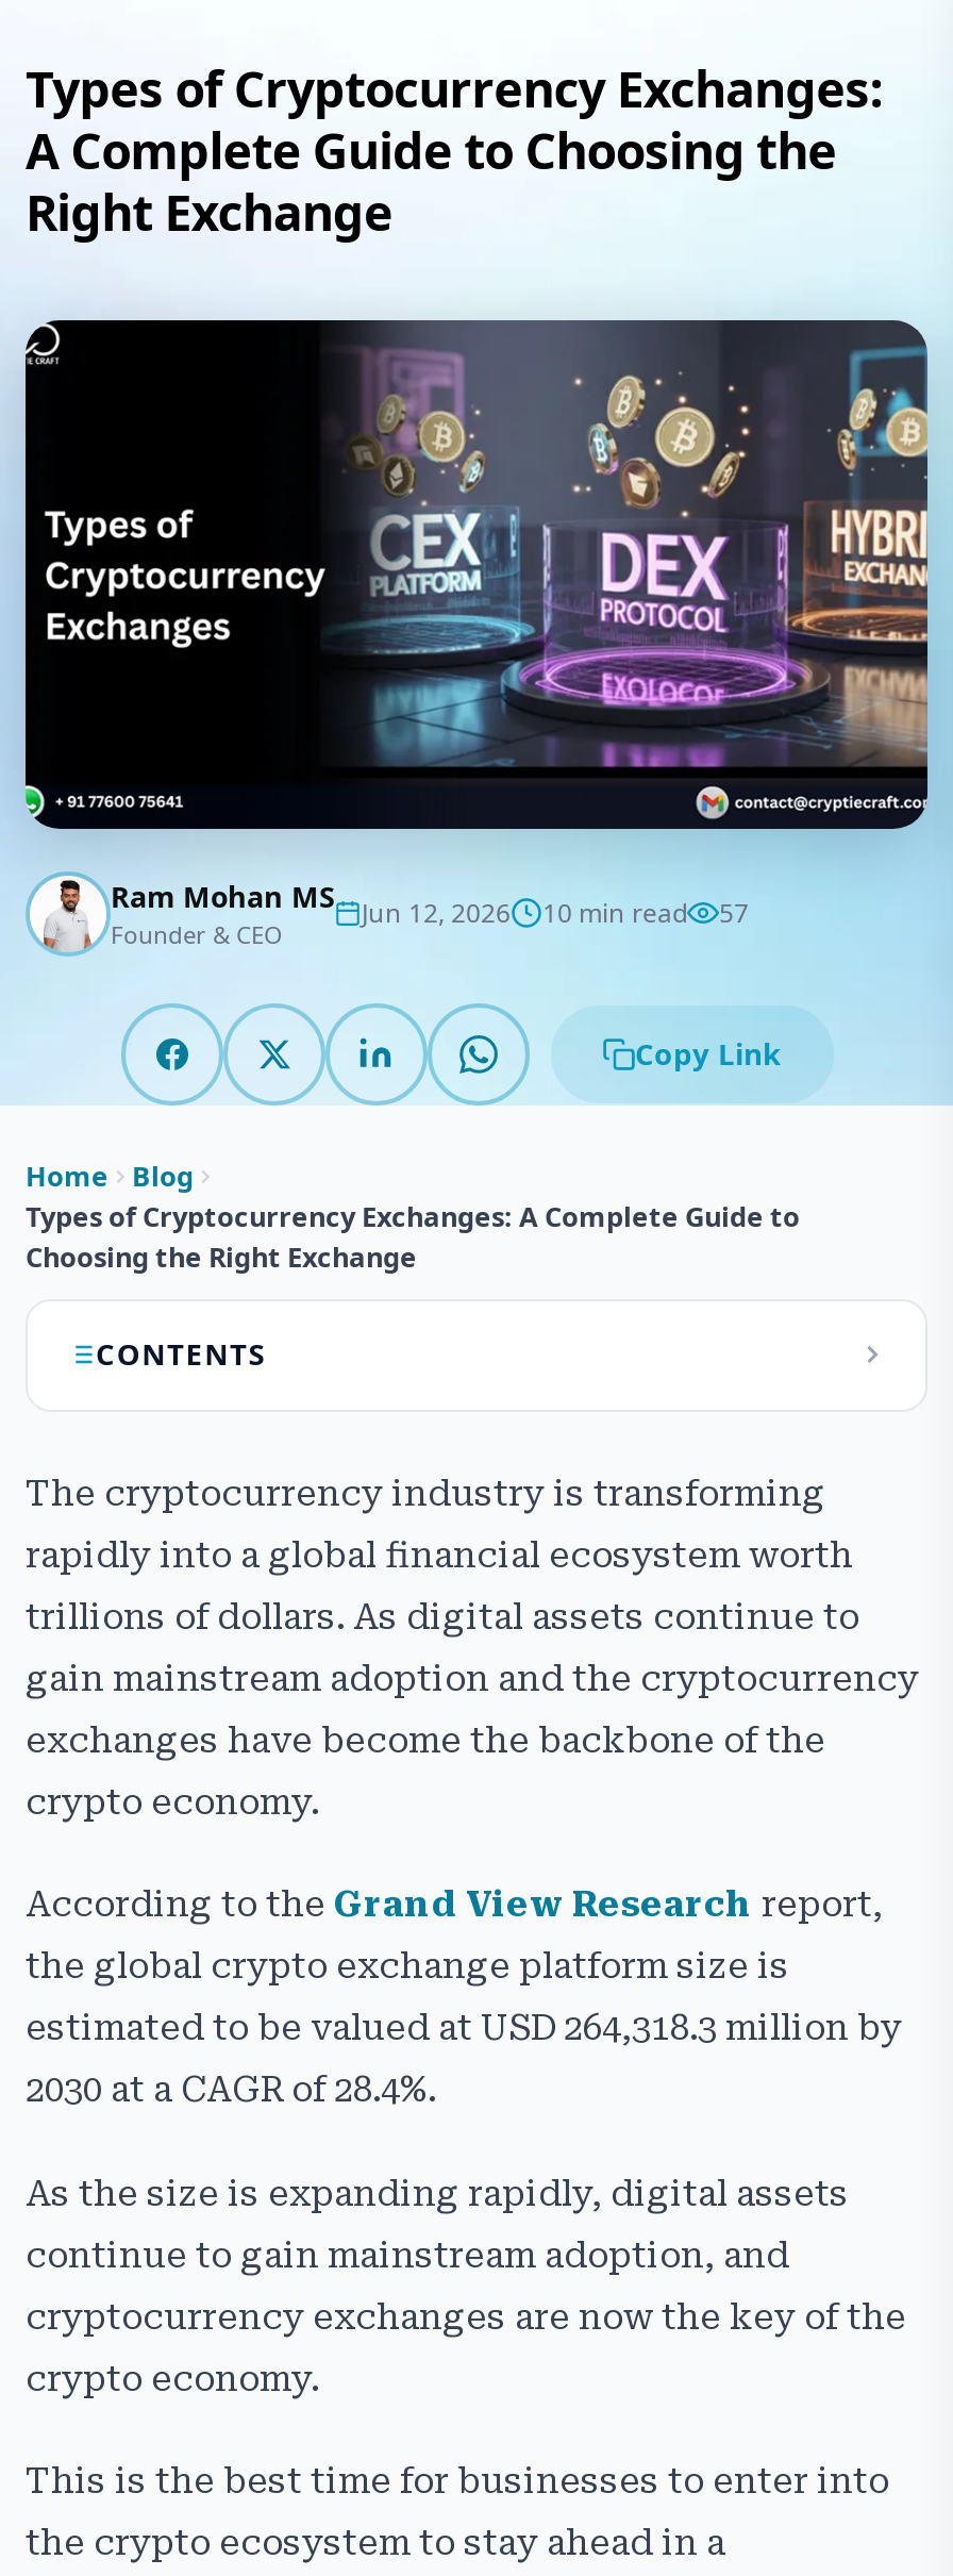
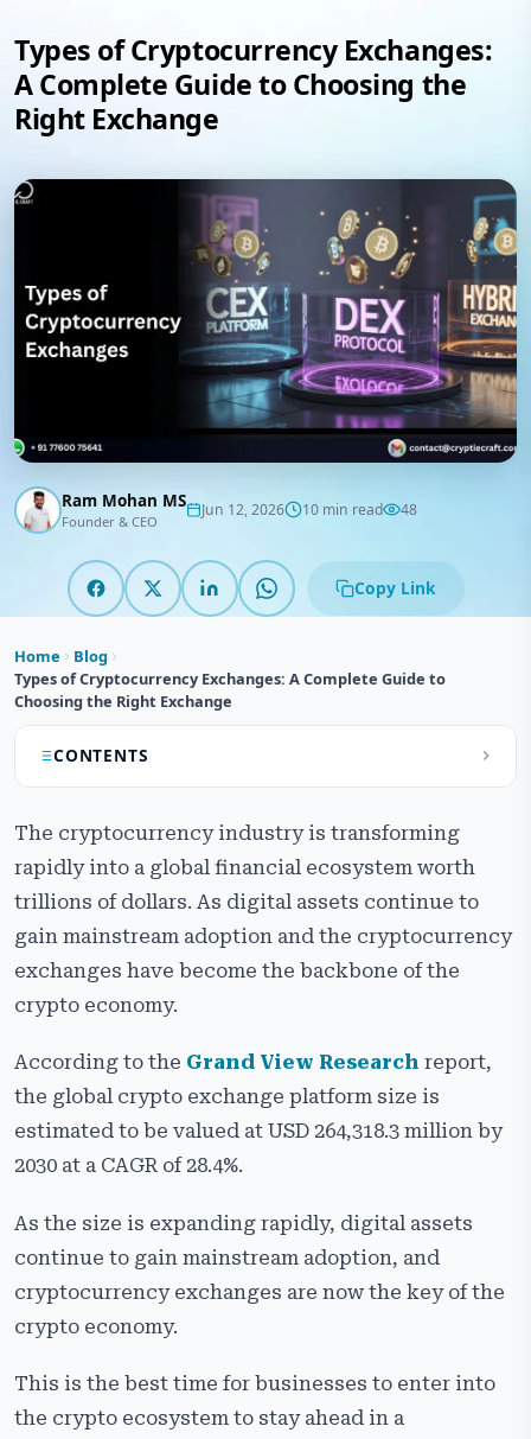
- Ram Mohan MS Jun 12, 2026 10 min read 57
+ Ram Mohan MS Jun 12, 2026 10 min read 48
